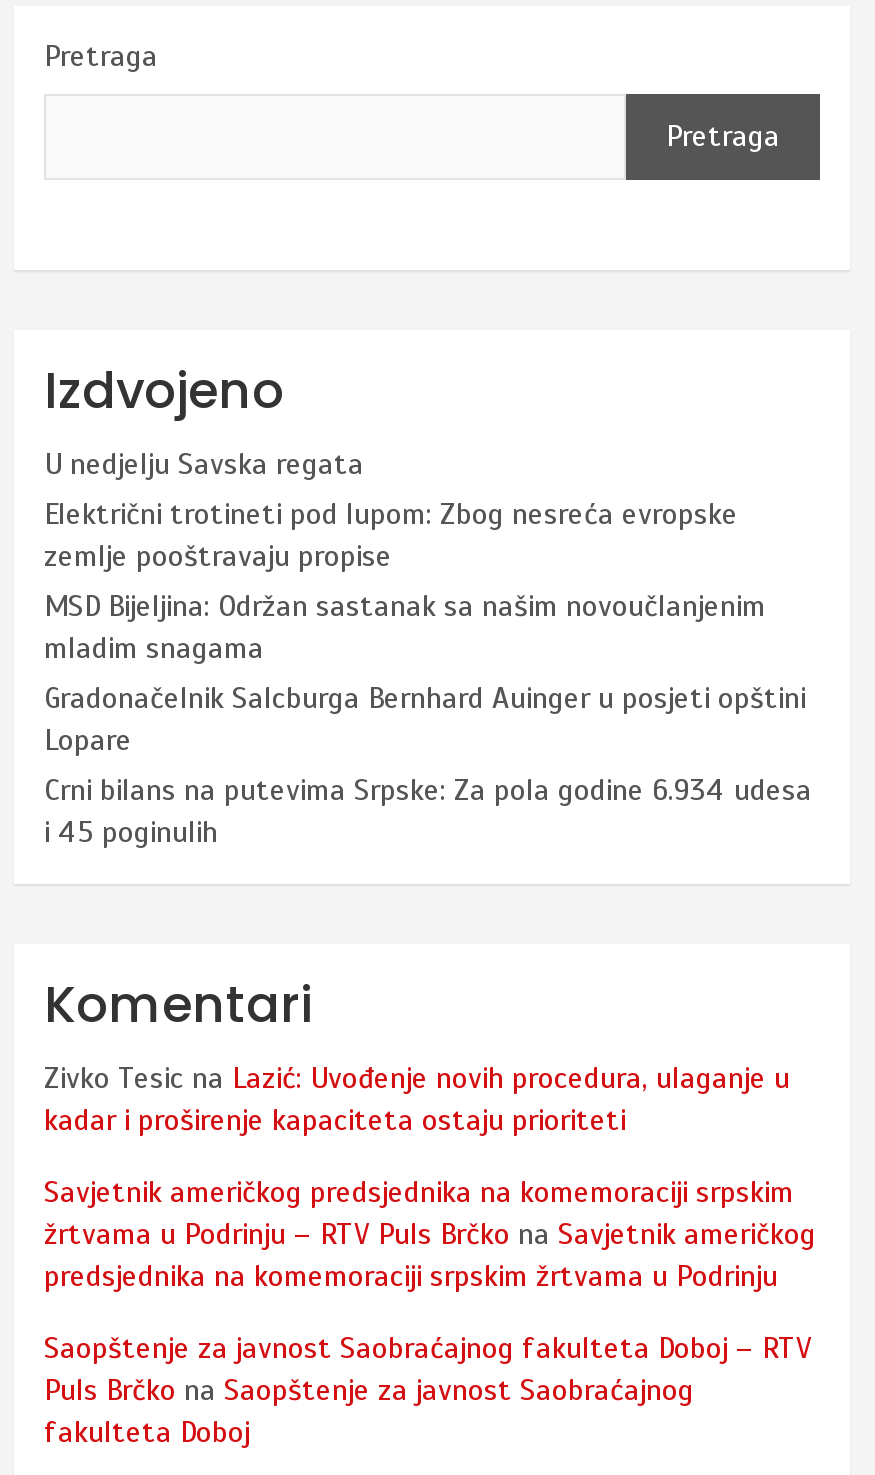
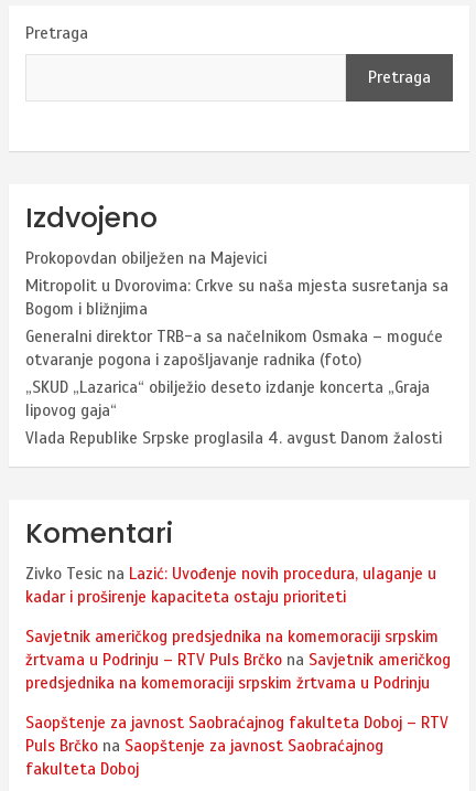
- U nedjelju Savska regata
- Električni trotineti pod lupom: Zbog nesreća evropske
- zemlje pooštravaju propise
- MSD Bijeljina: Održan sastanak sa našim novoučlanjenim
- mladim snagama
- Gradonačelnik Salcburga Bernhard Auinger u posjeti opštini
- Lopare
- Crni bilans na putevima Srpske: Za pola godine 6.934 udesa
- i 45 poginulih
+ Prokopovdan obilježen na Majevici
+ Mitropolit u Dvorovima: Crkve su naša mjesta susretanja sa
+ Bogom i bližnjima
+ Generalni direktor TRB-a sa načelnikom Osmaka – moguće
+ otvaranje pogona i zapošljavanje radnika (foto)
+ „SKUD „Lazarica“ obilježio deseto izdanje koncerta „Graja
+ lipovog gaja“
+ Vlada Republike Srpske proglasila 4. avgust Danom žalosti
